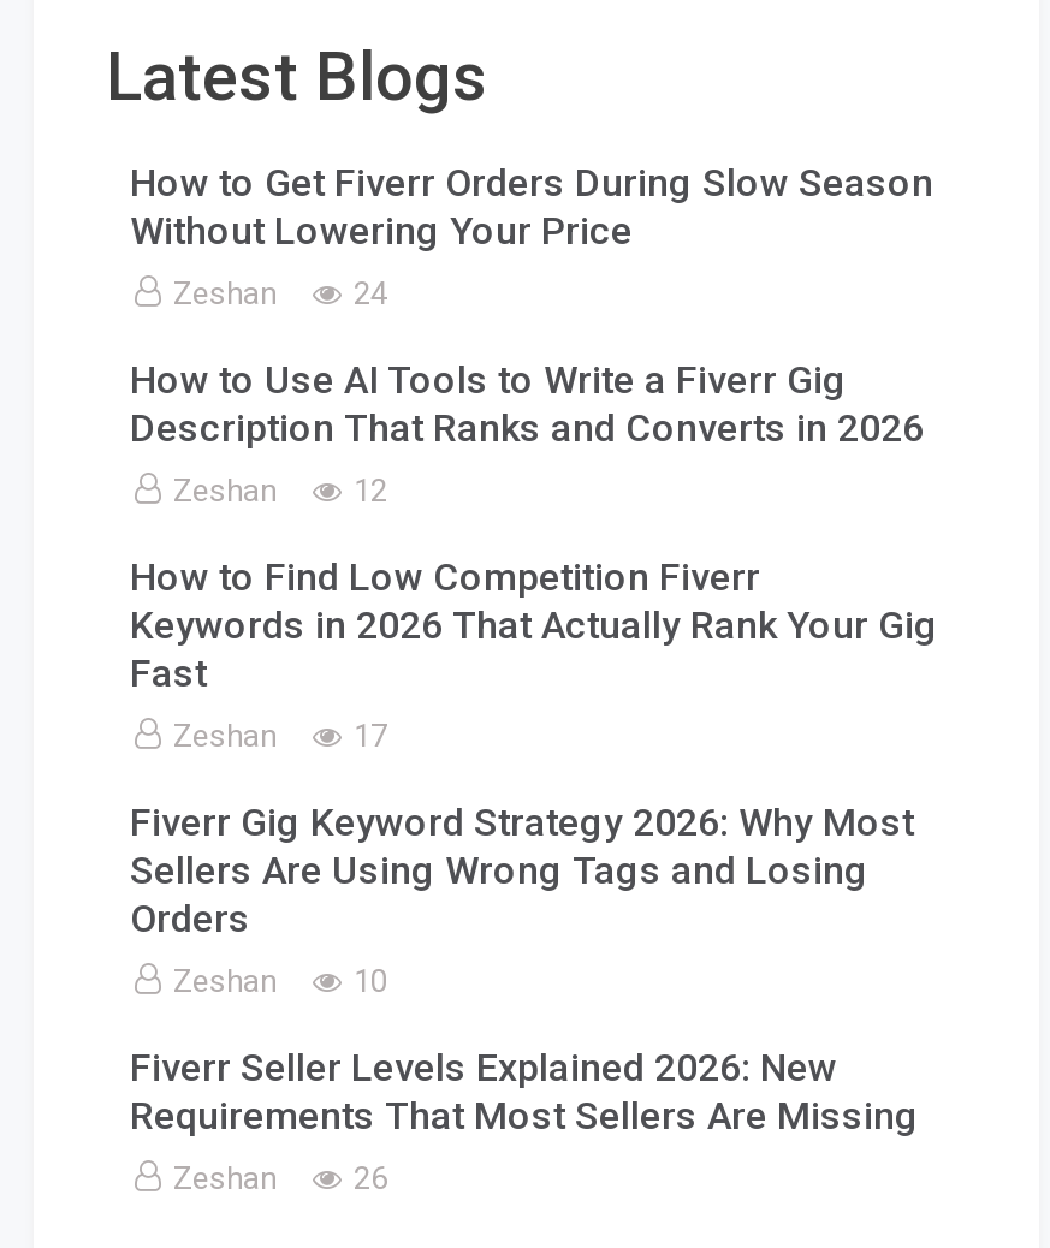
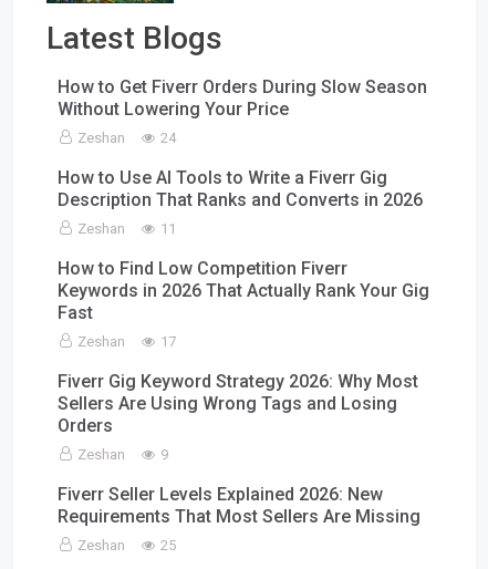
- 12
+ 11

- 10
+ 9

- 26
+ 25
